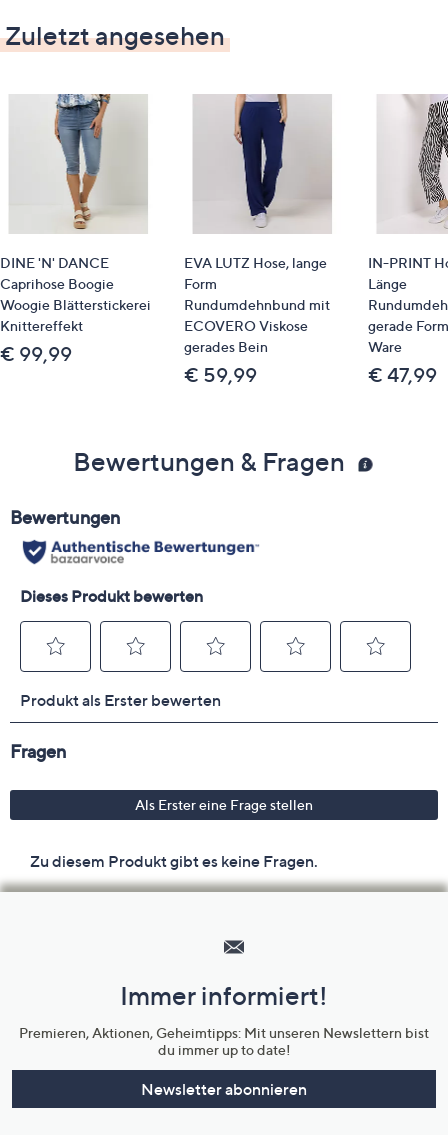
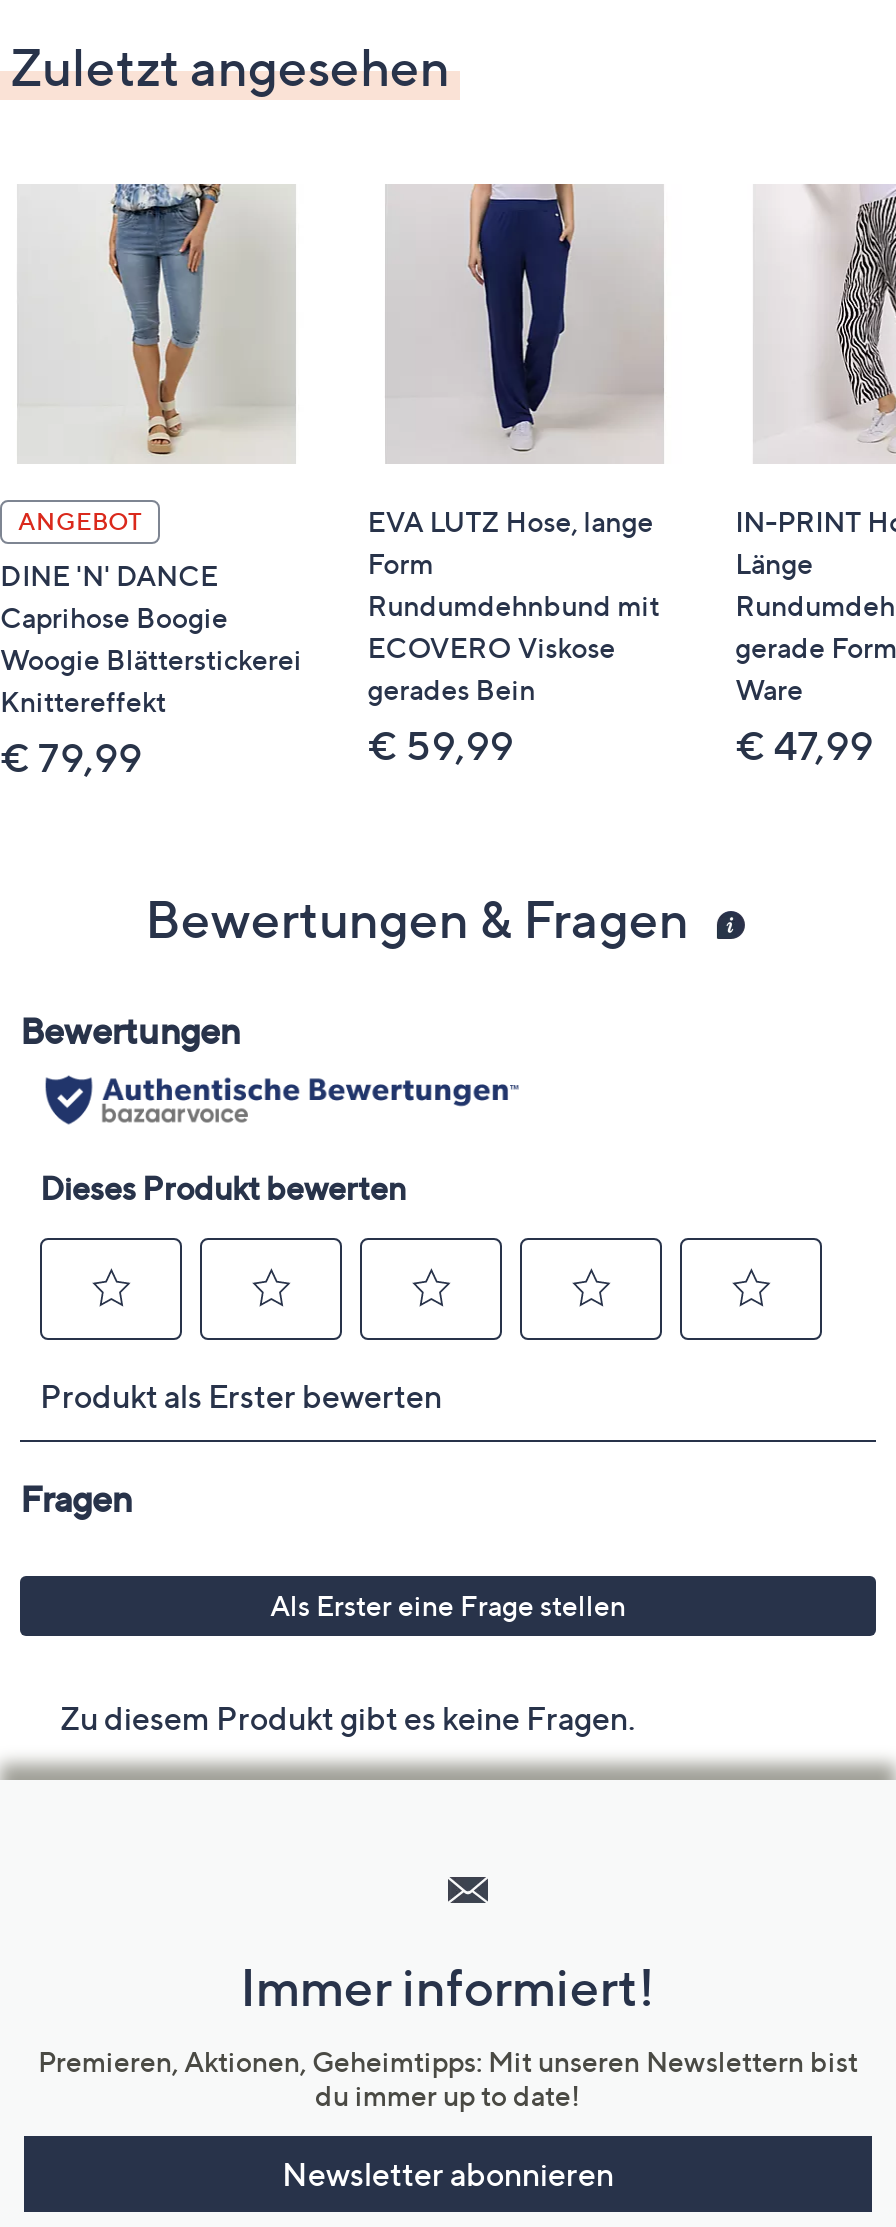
moved down: DINE 'N' DANCE | Caprihose Boogie | Woogie Blätterstickerei | Knittereffekt

+ ANGEBOT

- € 99,99
+ € 79,99
